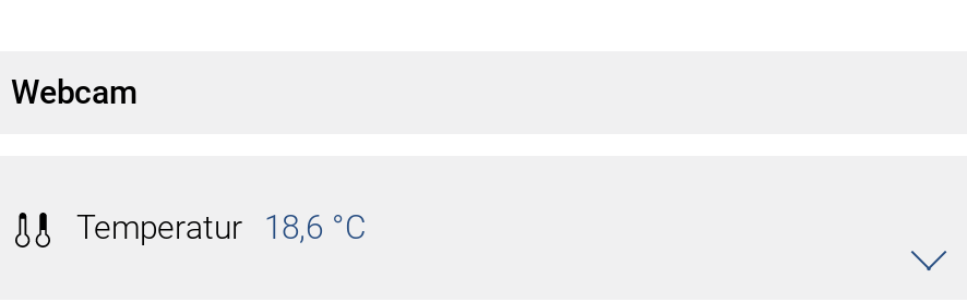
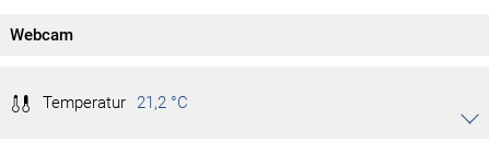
- Temperatur 18,6 °C
+ Temperatur 21,2 °C
